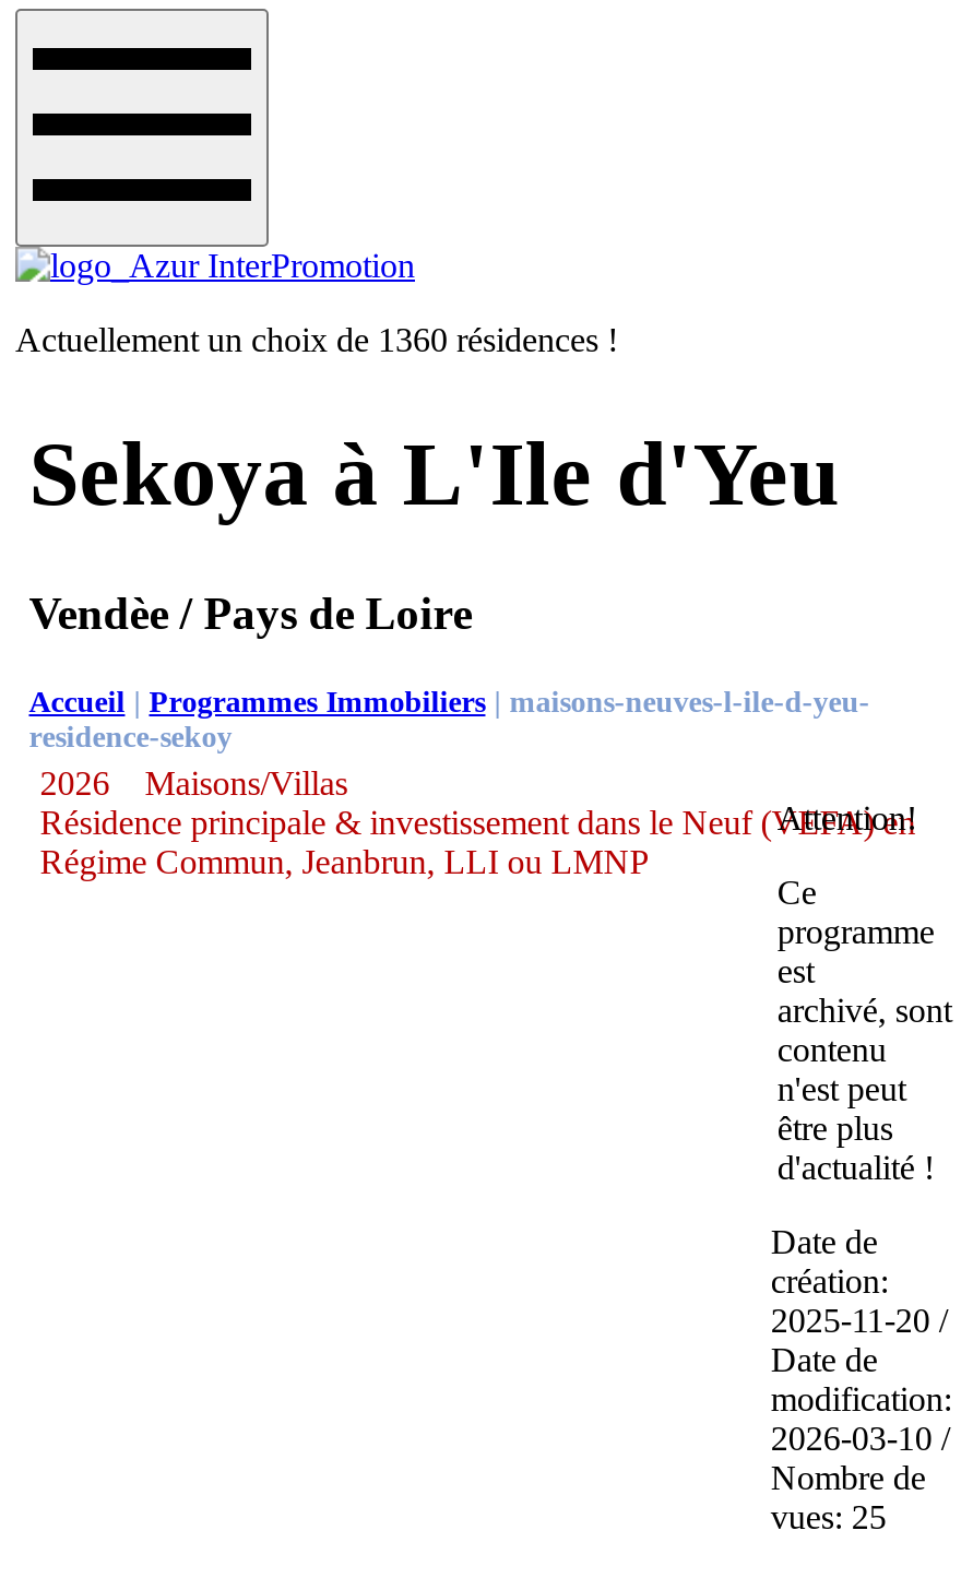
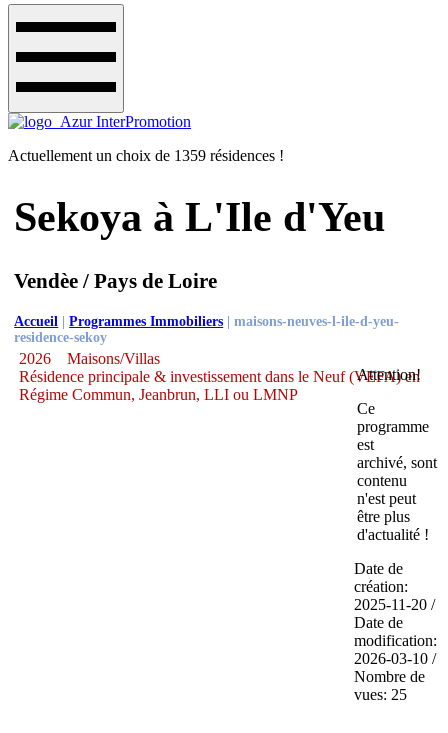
- Actuellement un choix de 1360 résidences !
+ Actuellement un choix de 1359 résidences !
